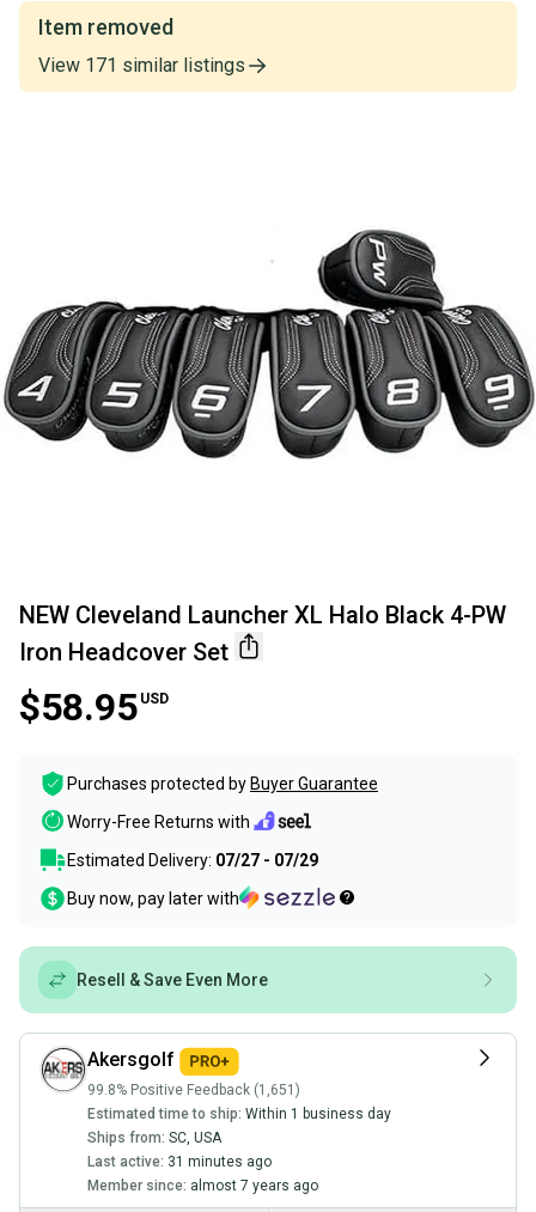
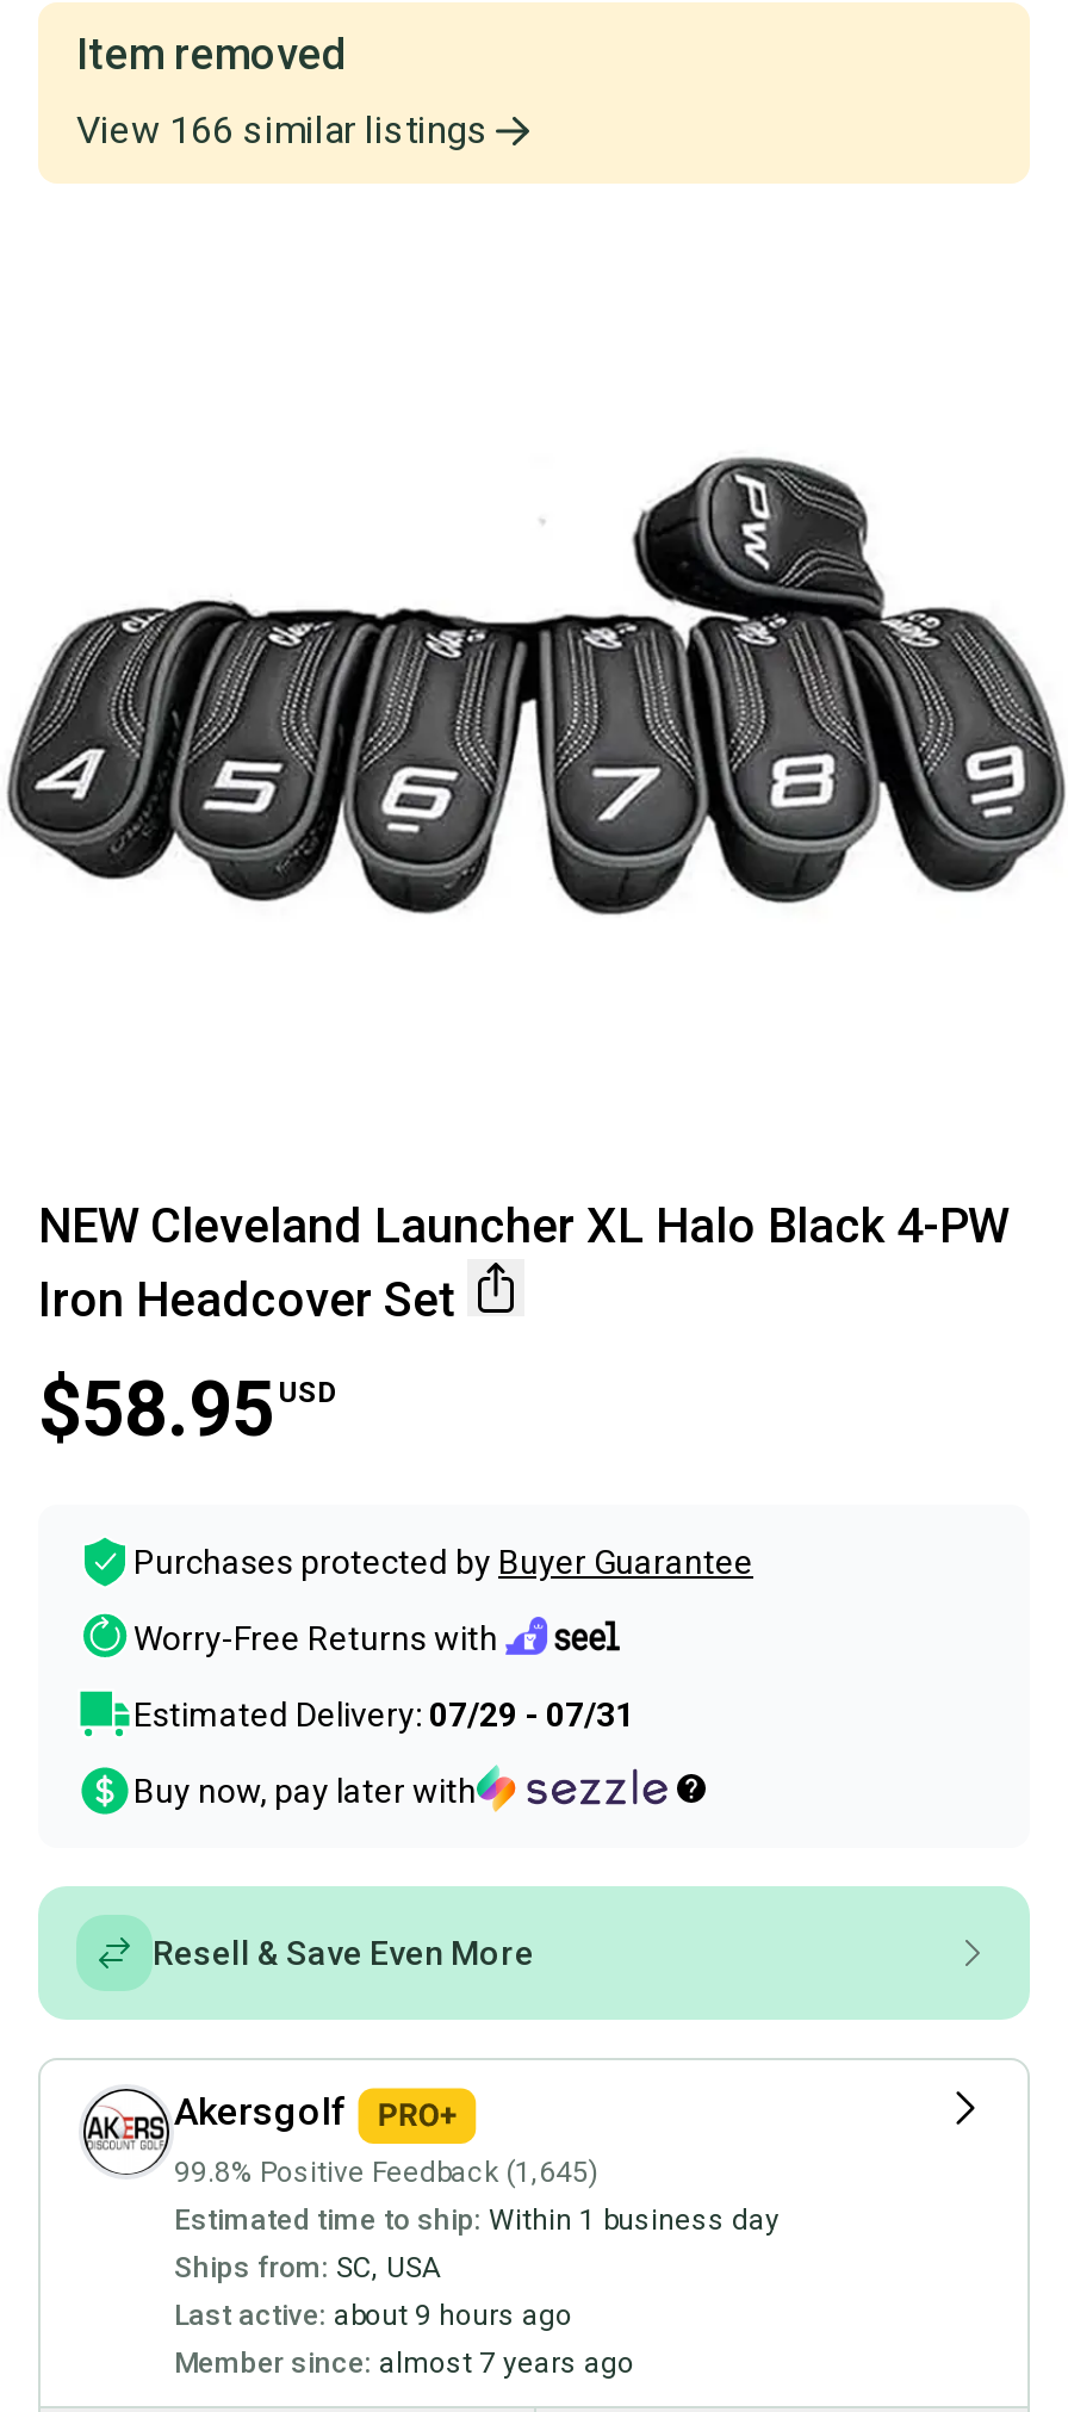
- View 171 similar listings
+ View 166 similar listings

- Estimated Delivery: 07/27 - 07/29
+ Estimated Delivery: 07/29 - 07/31

- 99.8% Positive Feedback (1,651)
+ 99.8% Positive Feedback (1,645)

- Last active: 31 minutes ago
+ Last active: about 9 hours ago
